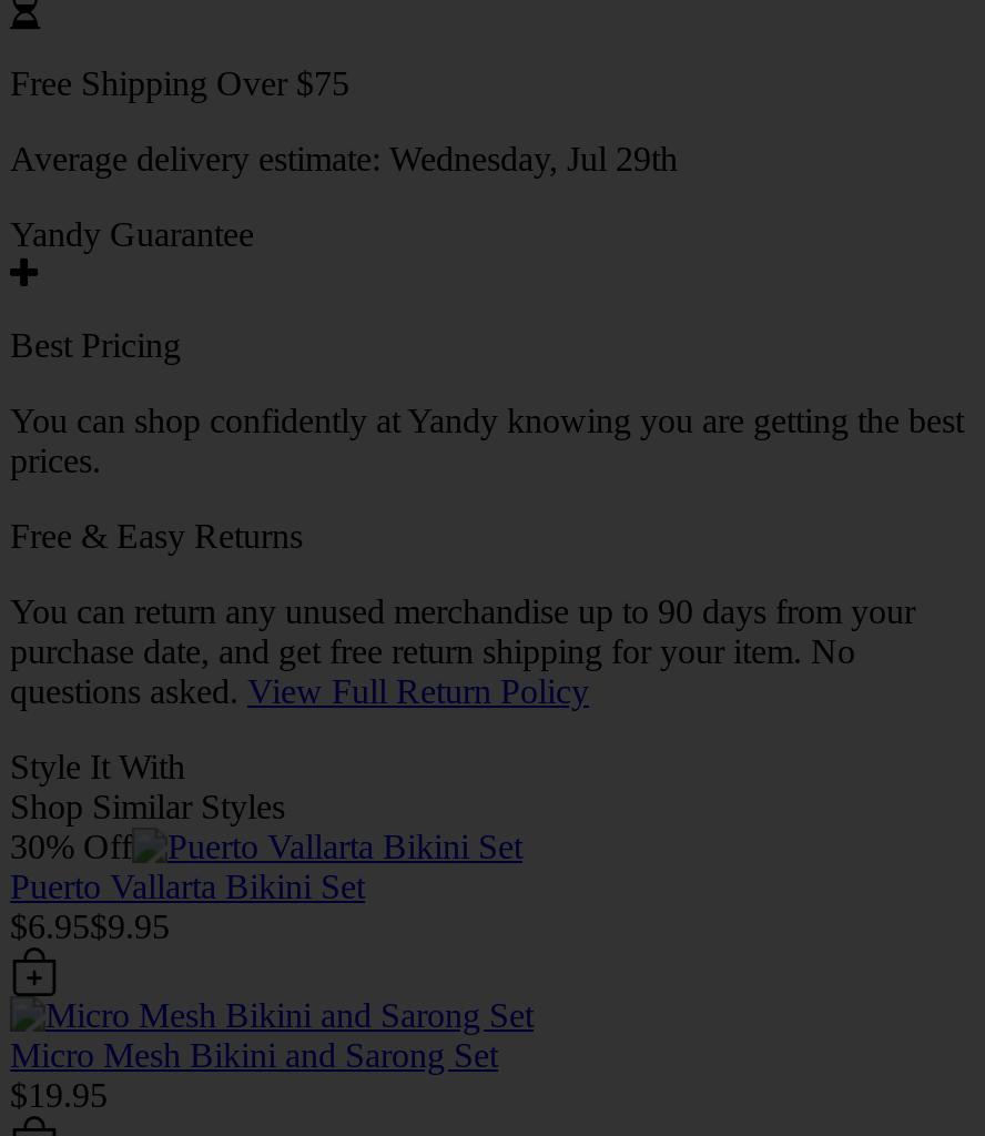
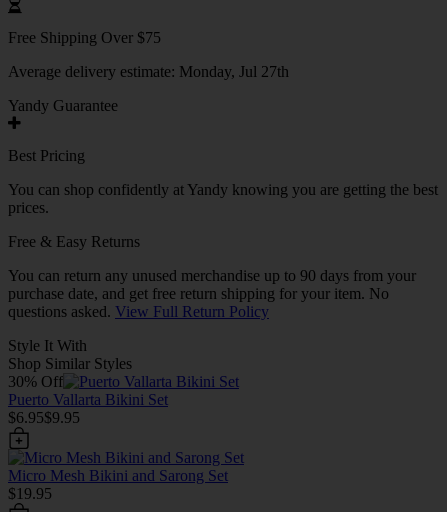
- Average delivery estimate: Wednesday, Jul 29th
+ Average delivery estimate: Monday, Jul 27th
